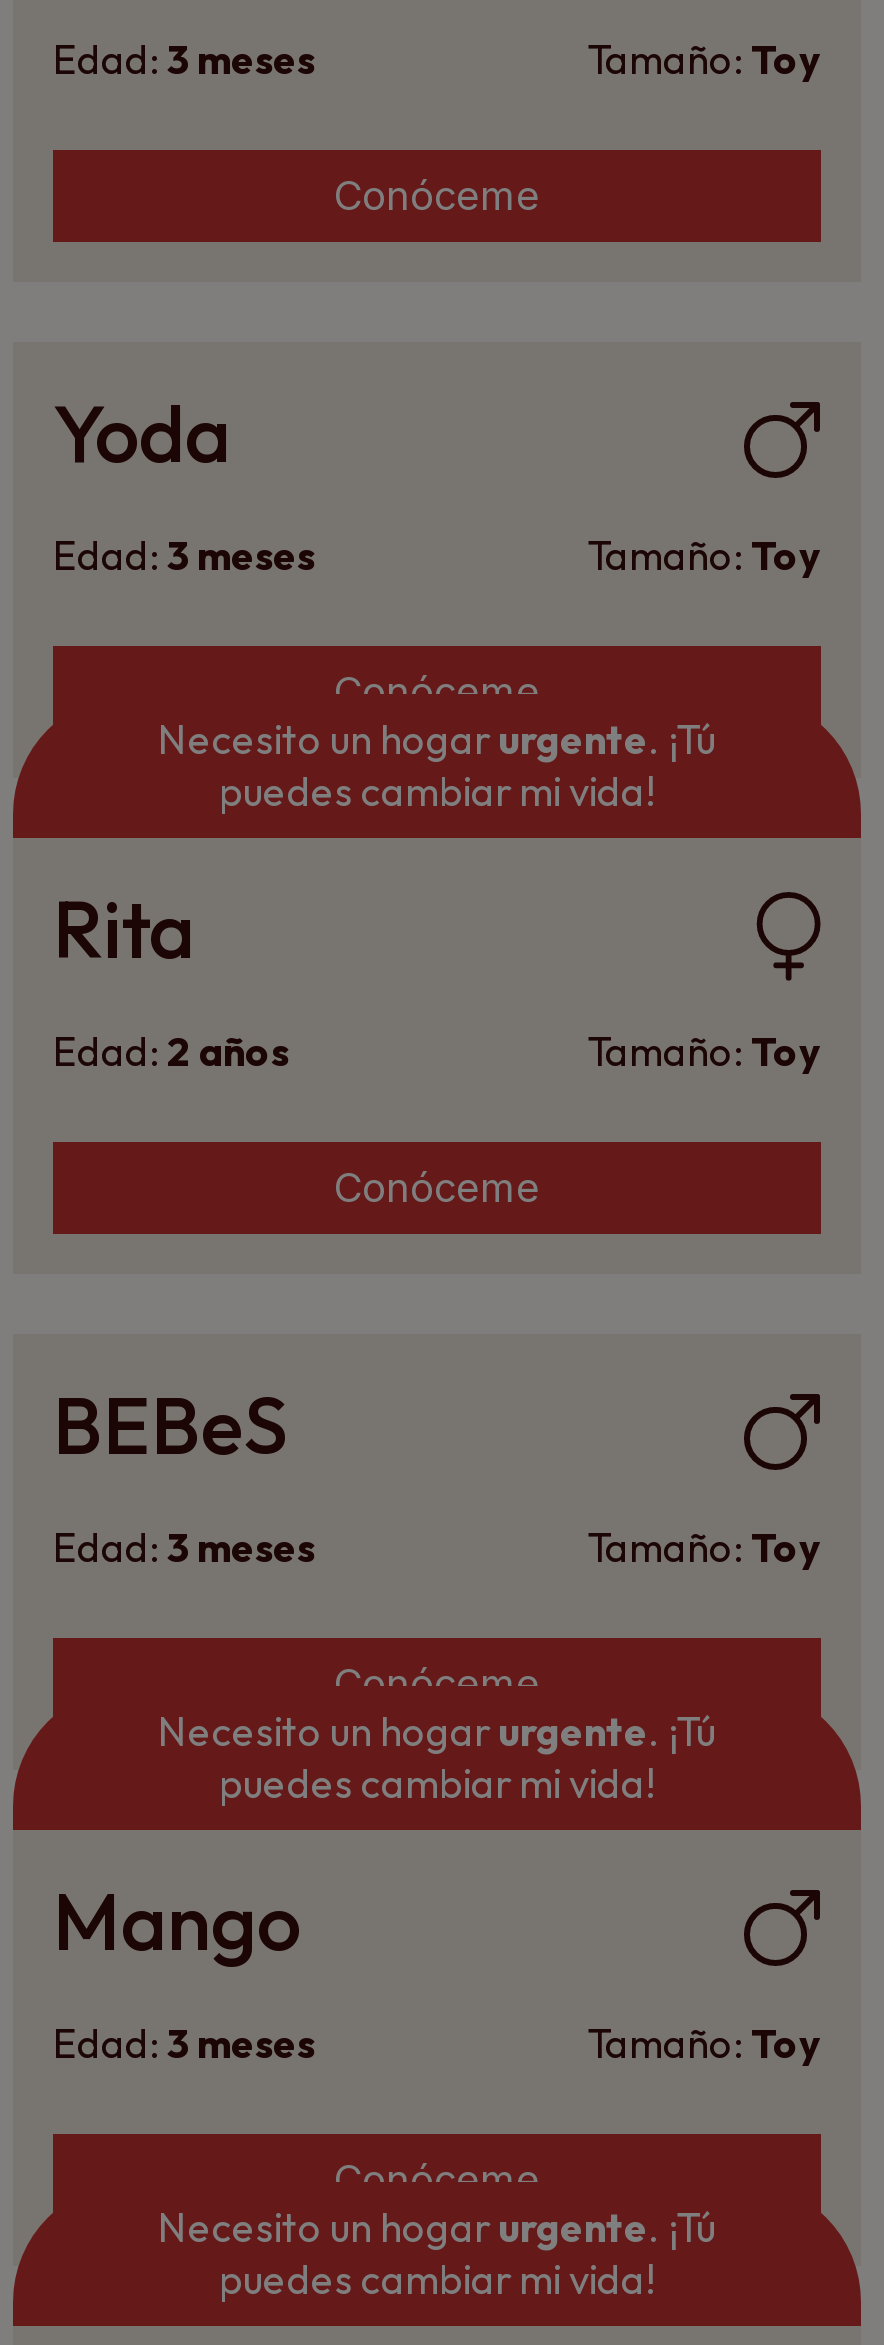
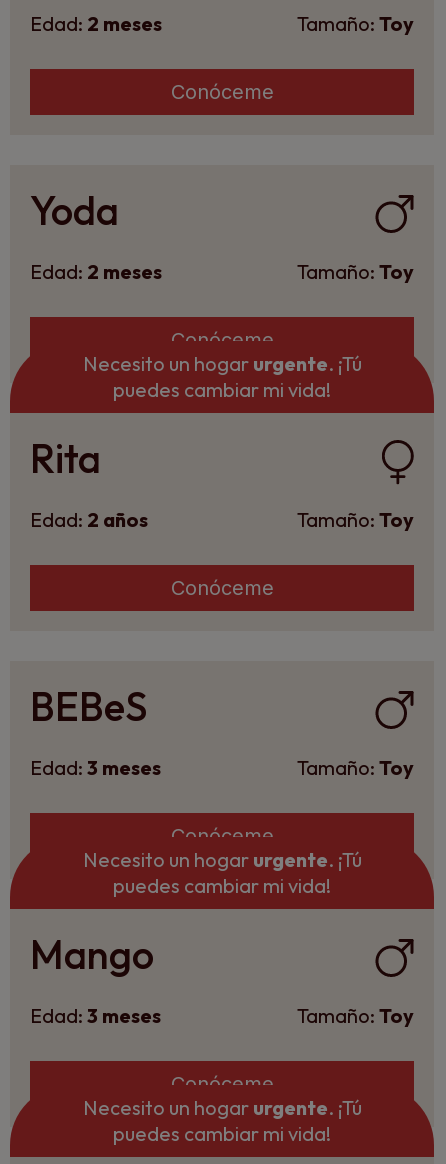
- Edad: 3 meses
+ Edad: 2 meses

- Edad: 3 meses
+ Edad: 2 meses
